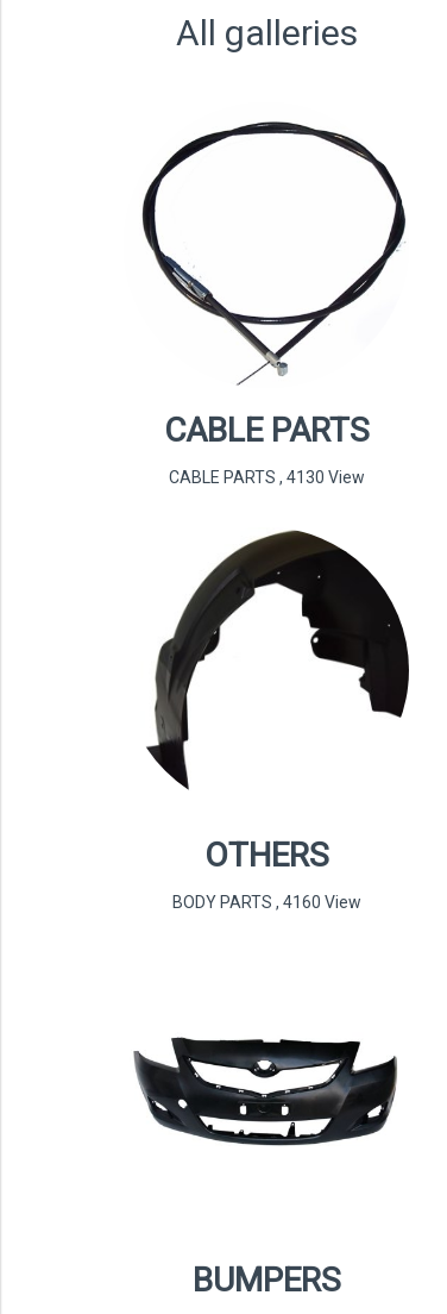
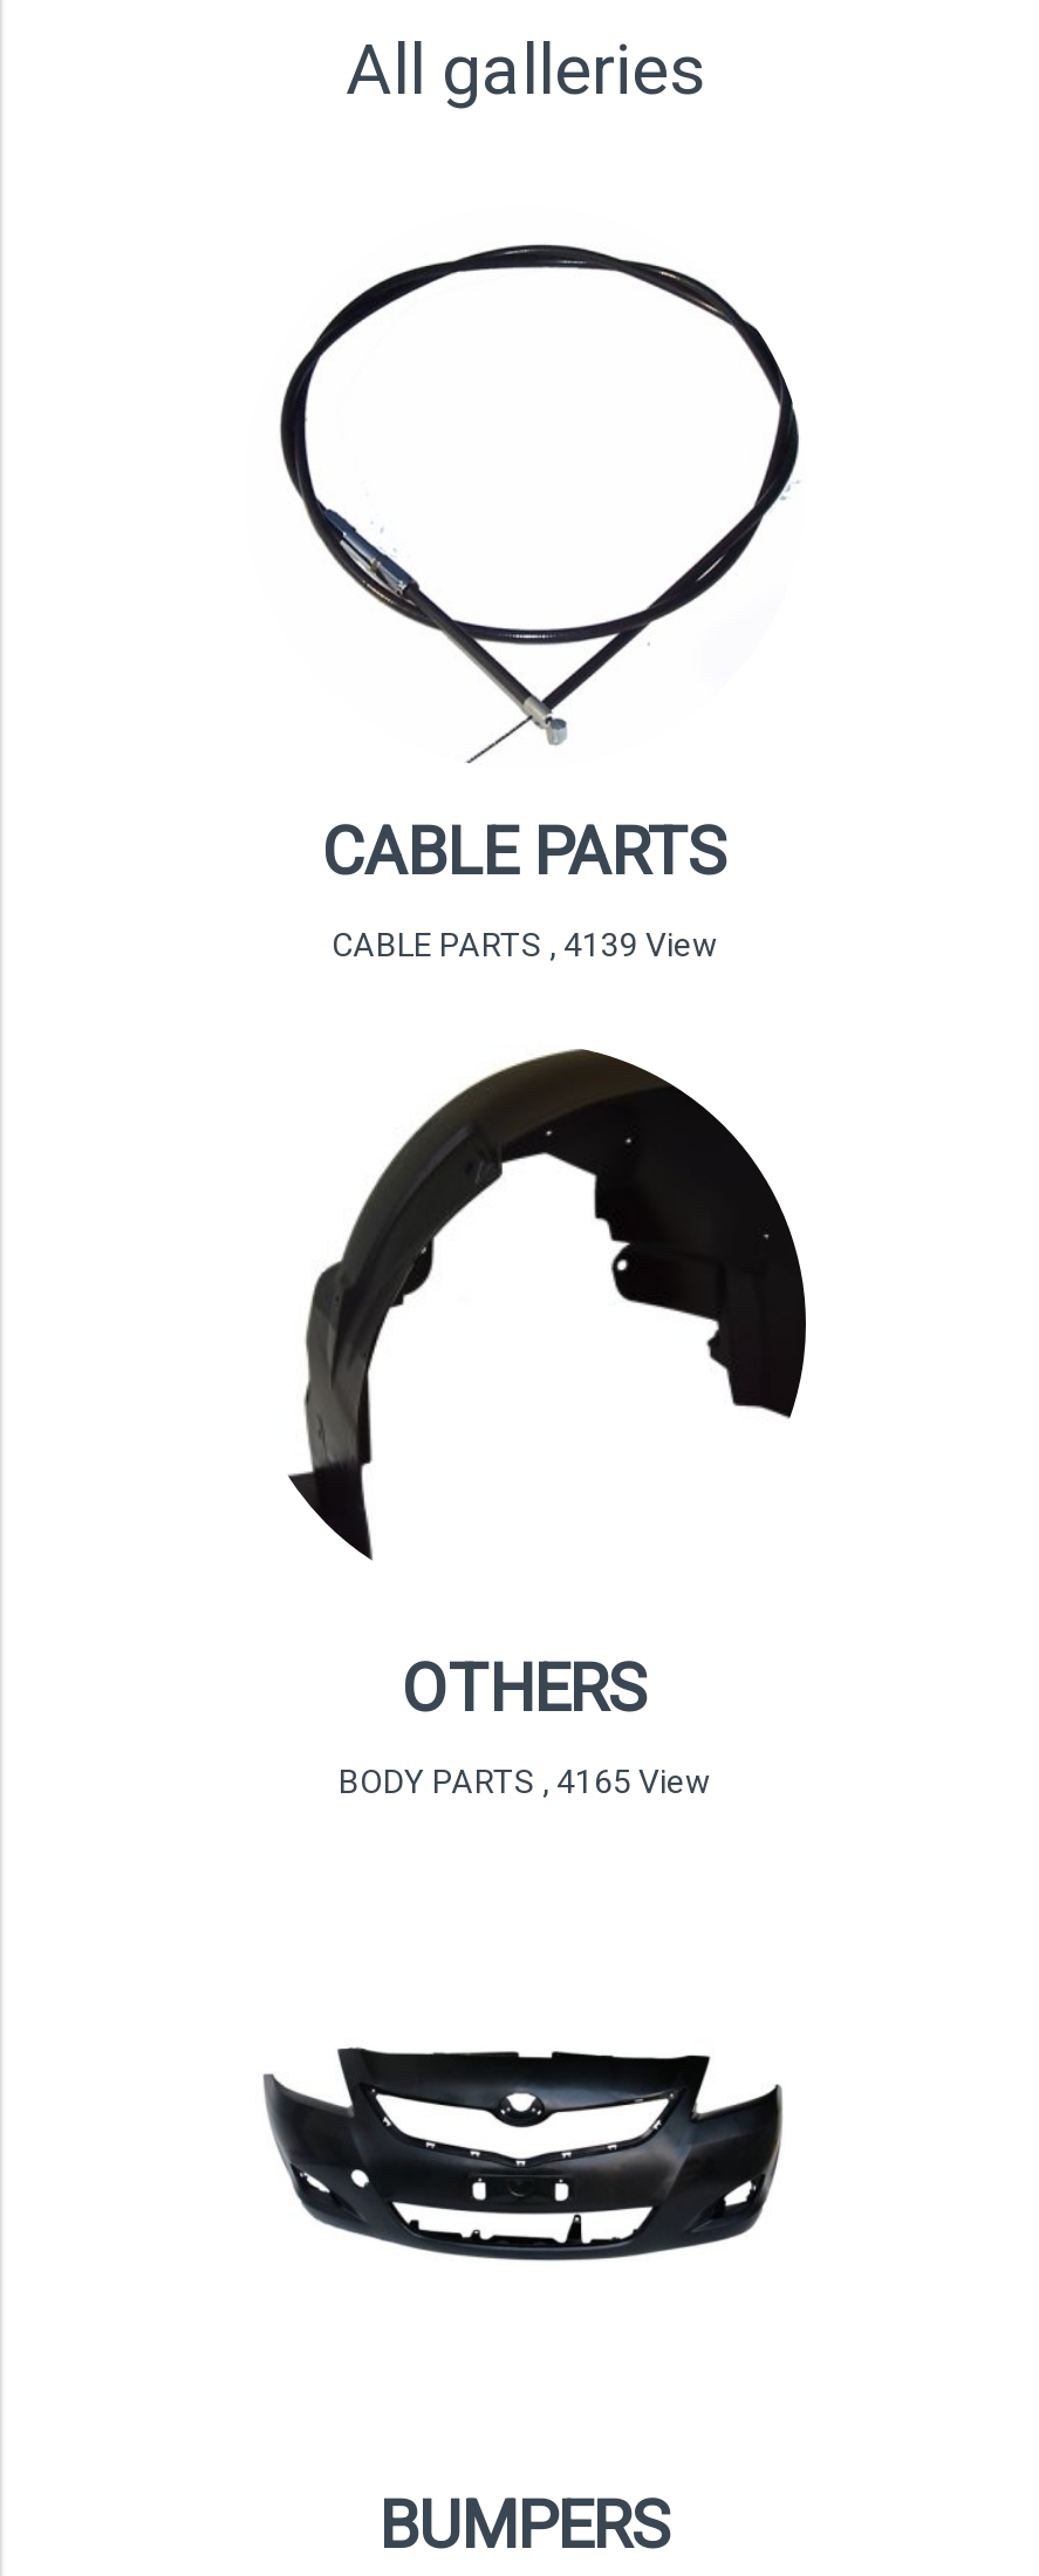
- CABLE PARTS, 4130 View
+ CABLE PARTS, 4139 View

- BODY PARTS, 4160 View
+ BODY PARTS, 4165 View
